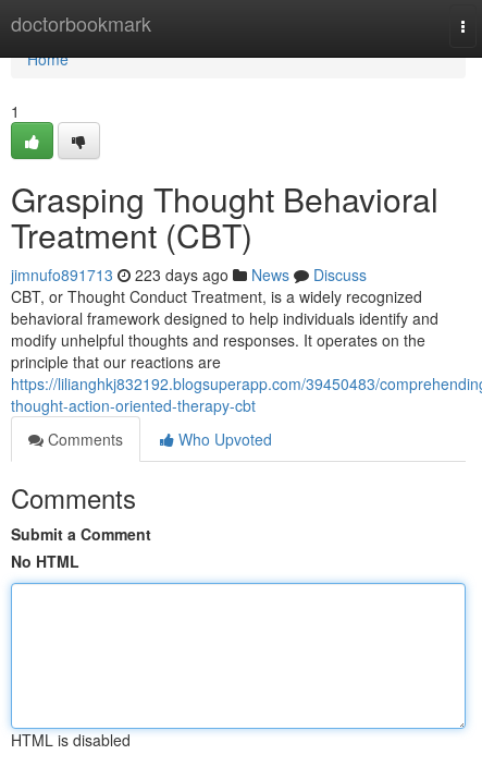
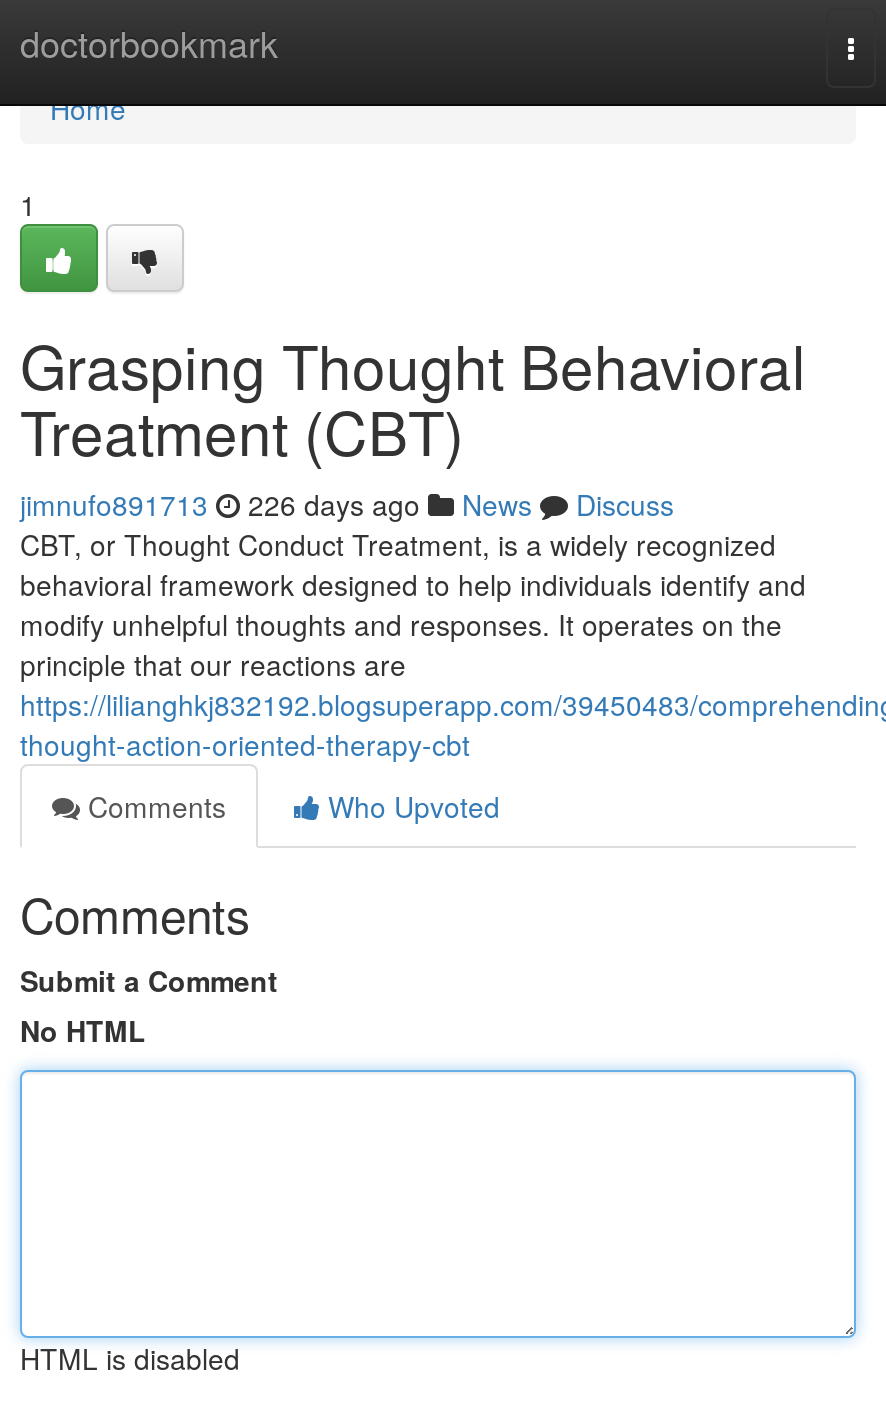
- jimnufo891713 223 days ago News Discuss
+ jimnufo891713 226 days ago News Discuss
